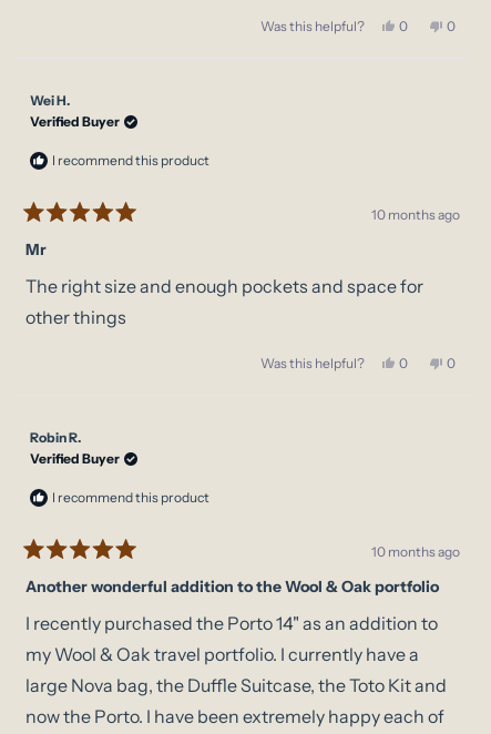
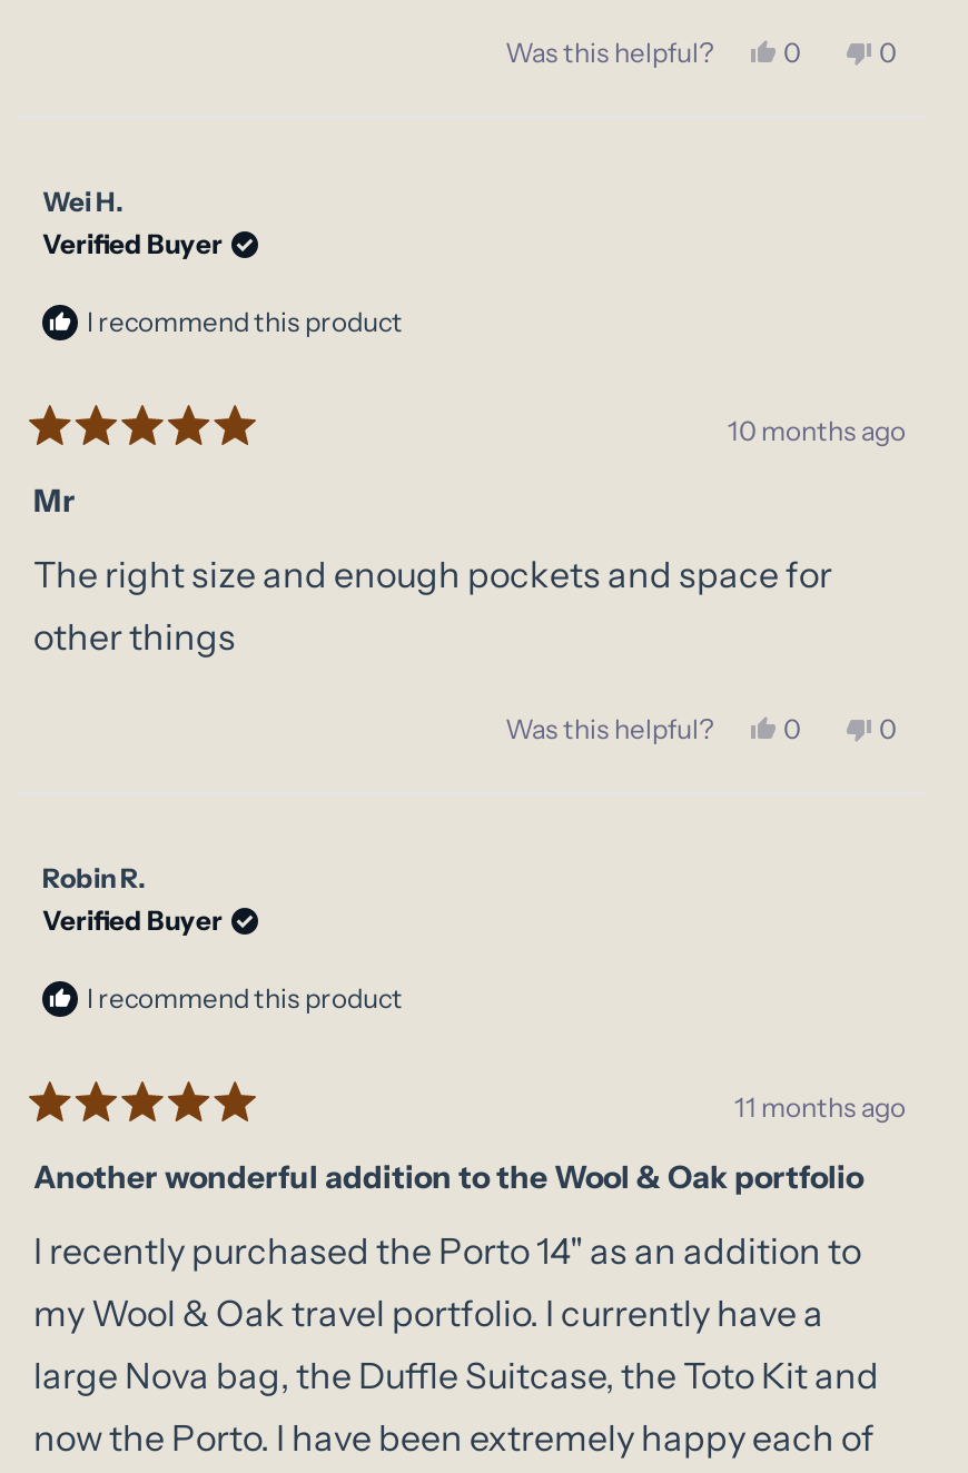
- 10 months ago
+ 11 months ago
